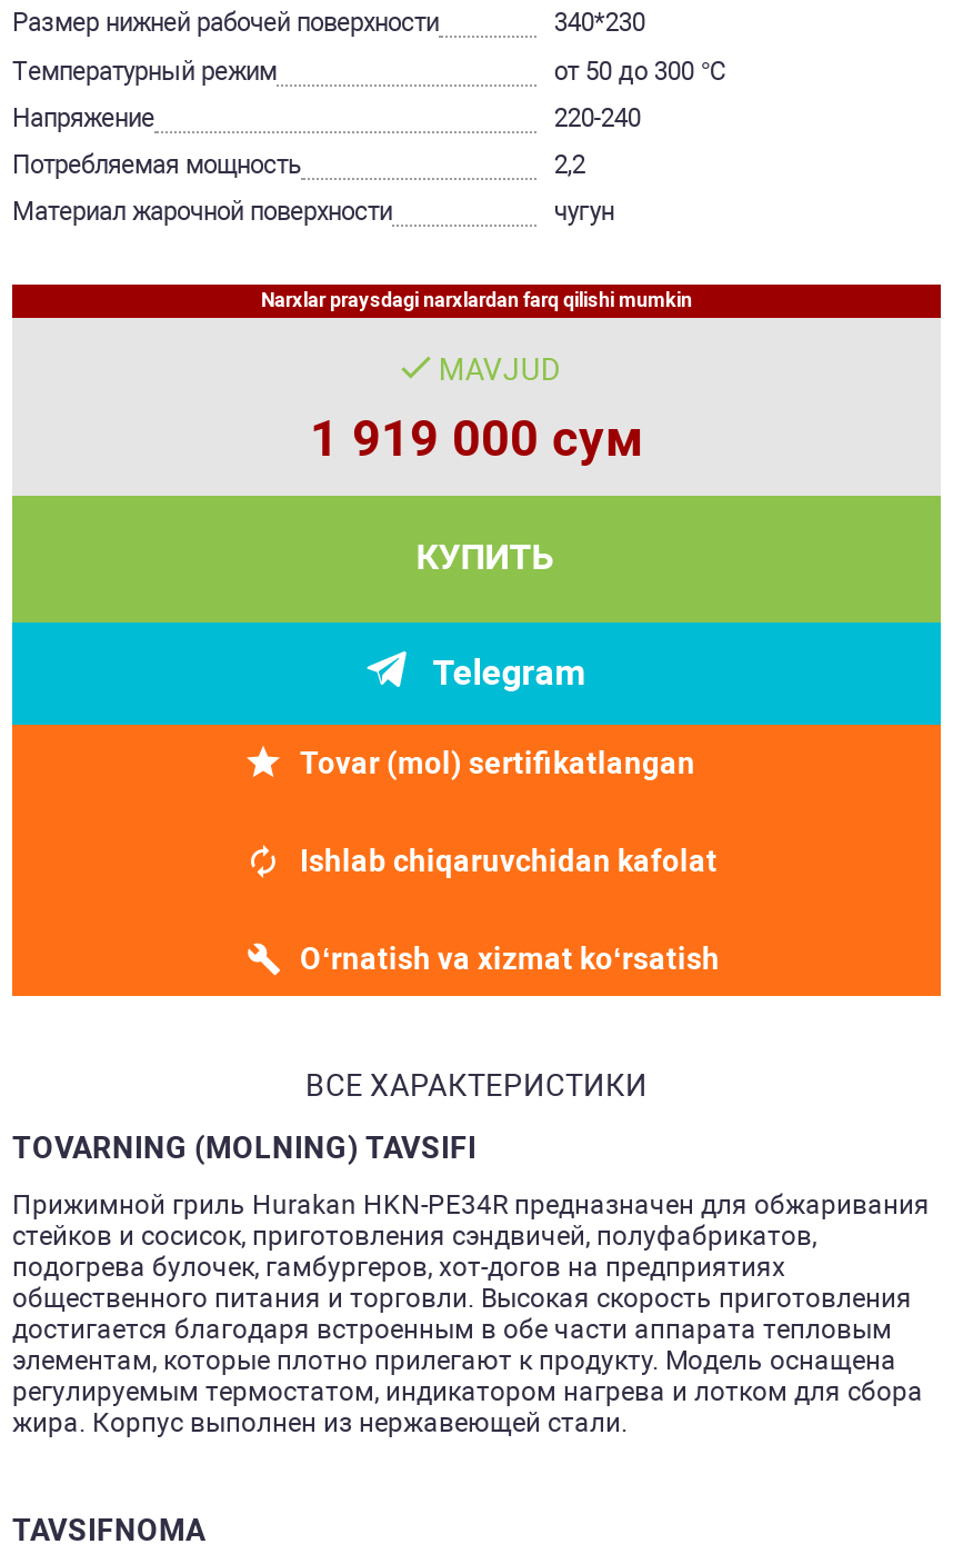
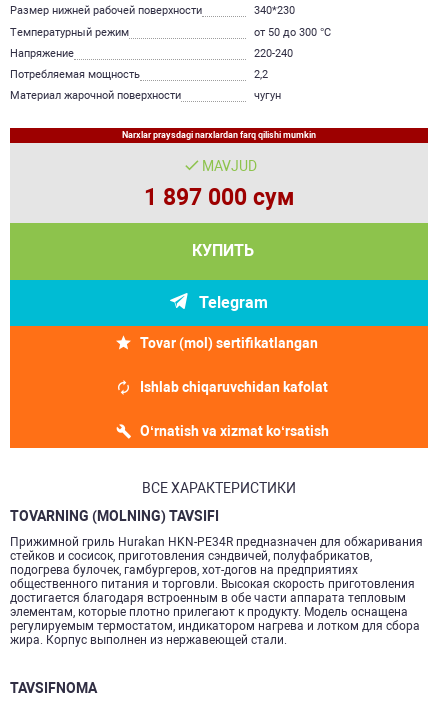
- 1 919 000 сум
+ 1 897 000 сум
